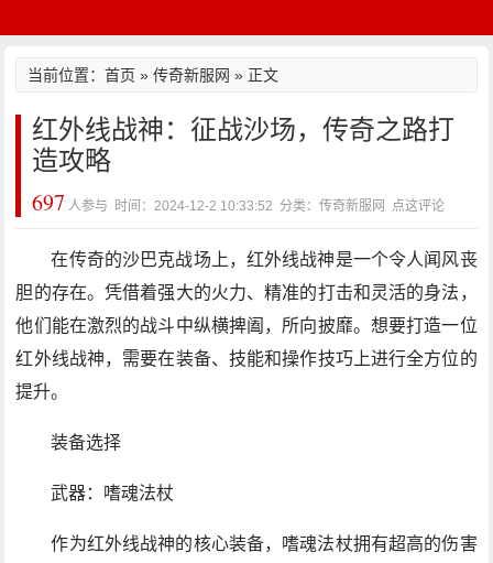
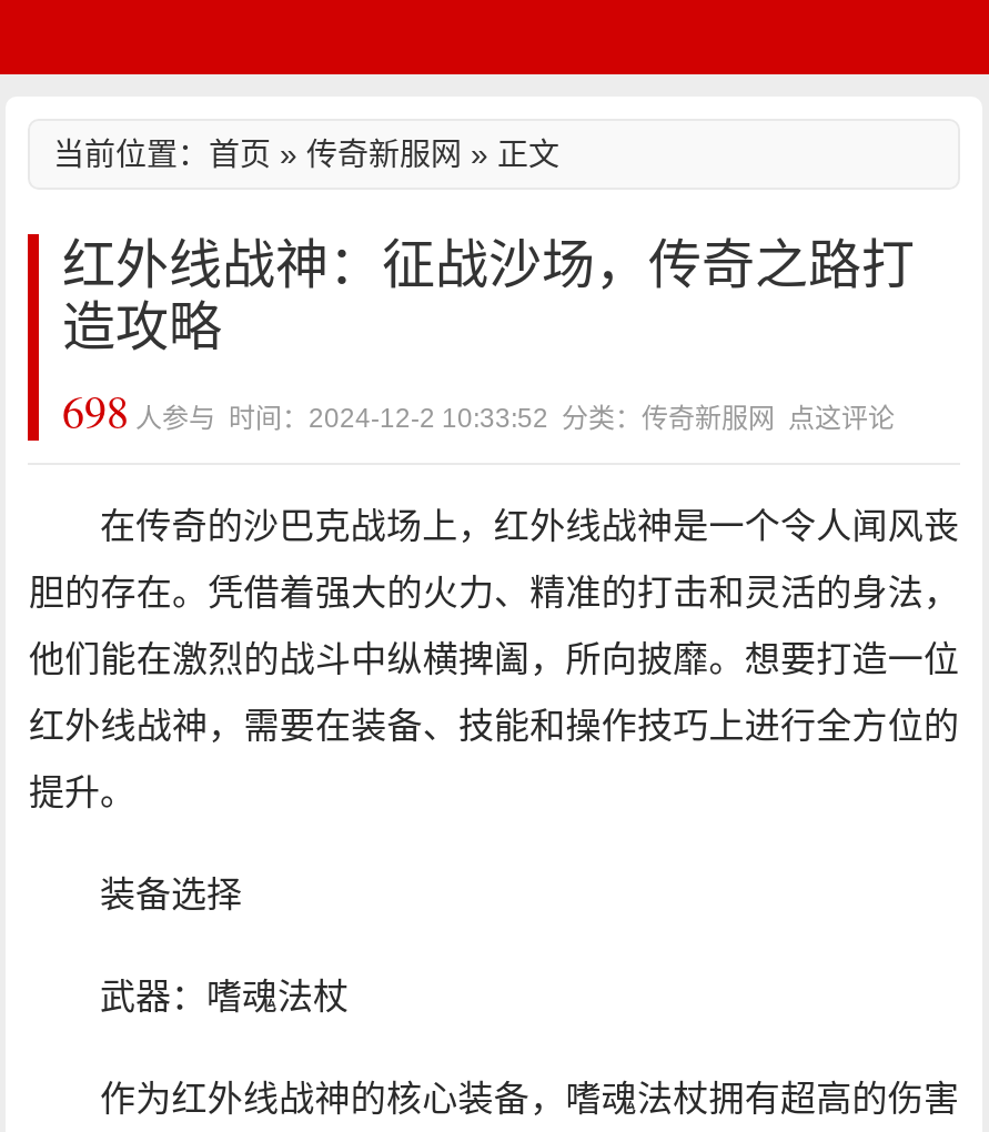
- 697人参与 时间：2024-12-2 10:33:52 分类：传奇新服网点这评论
+ 698人参与 时间：2024-12-2 10:33:52 分类：传奇新服网点这评论
